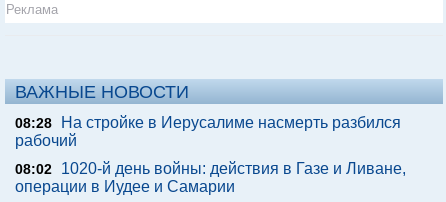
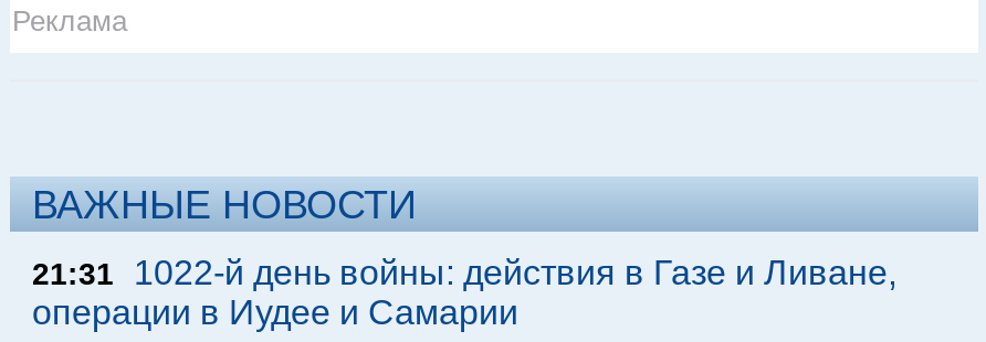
- 08:28 На стройке в Иерусалиме насмерть разбился
- рабочий
- 08:02 1020-й день войны: действия в Газе и Ливане,
+ 21:31 1022-й день войны: действия в Газе и Ливане,
